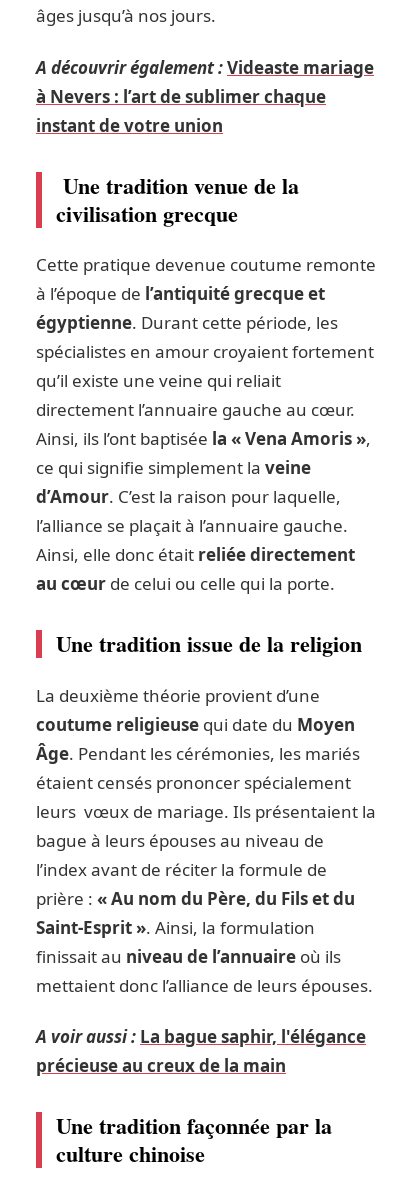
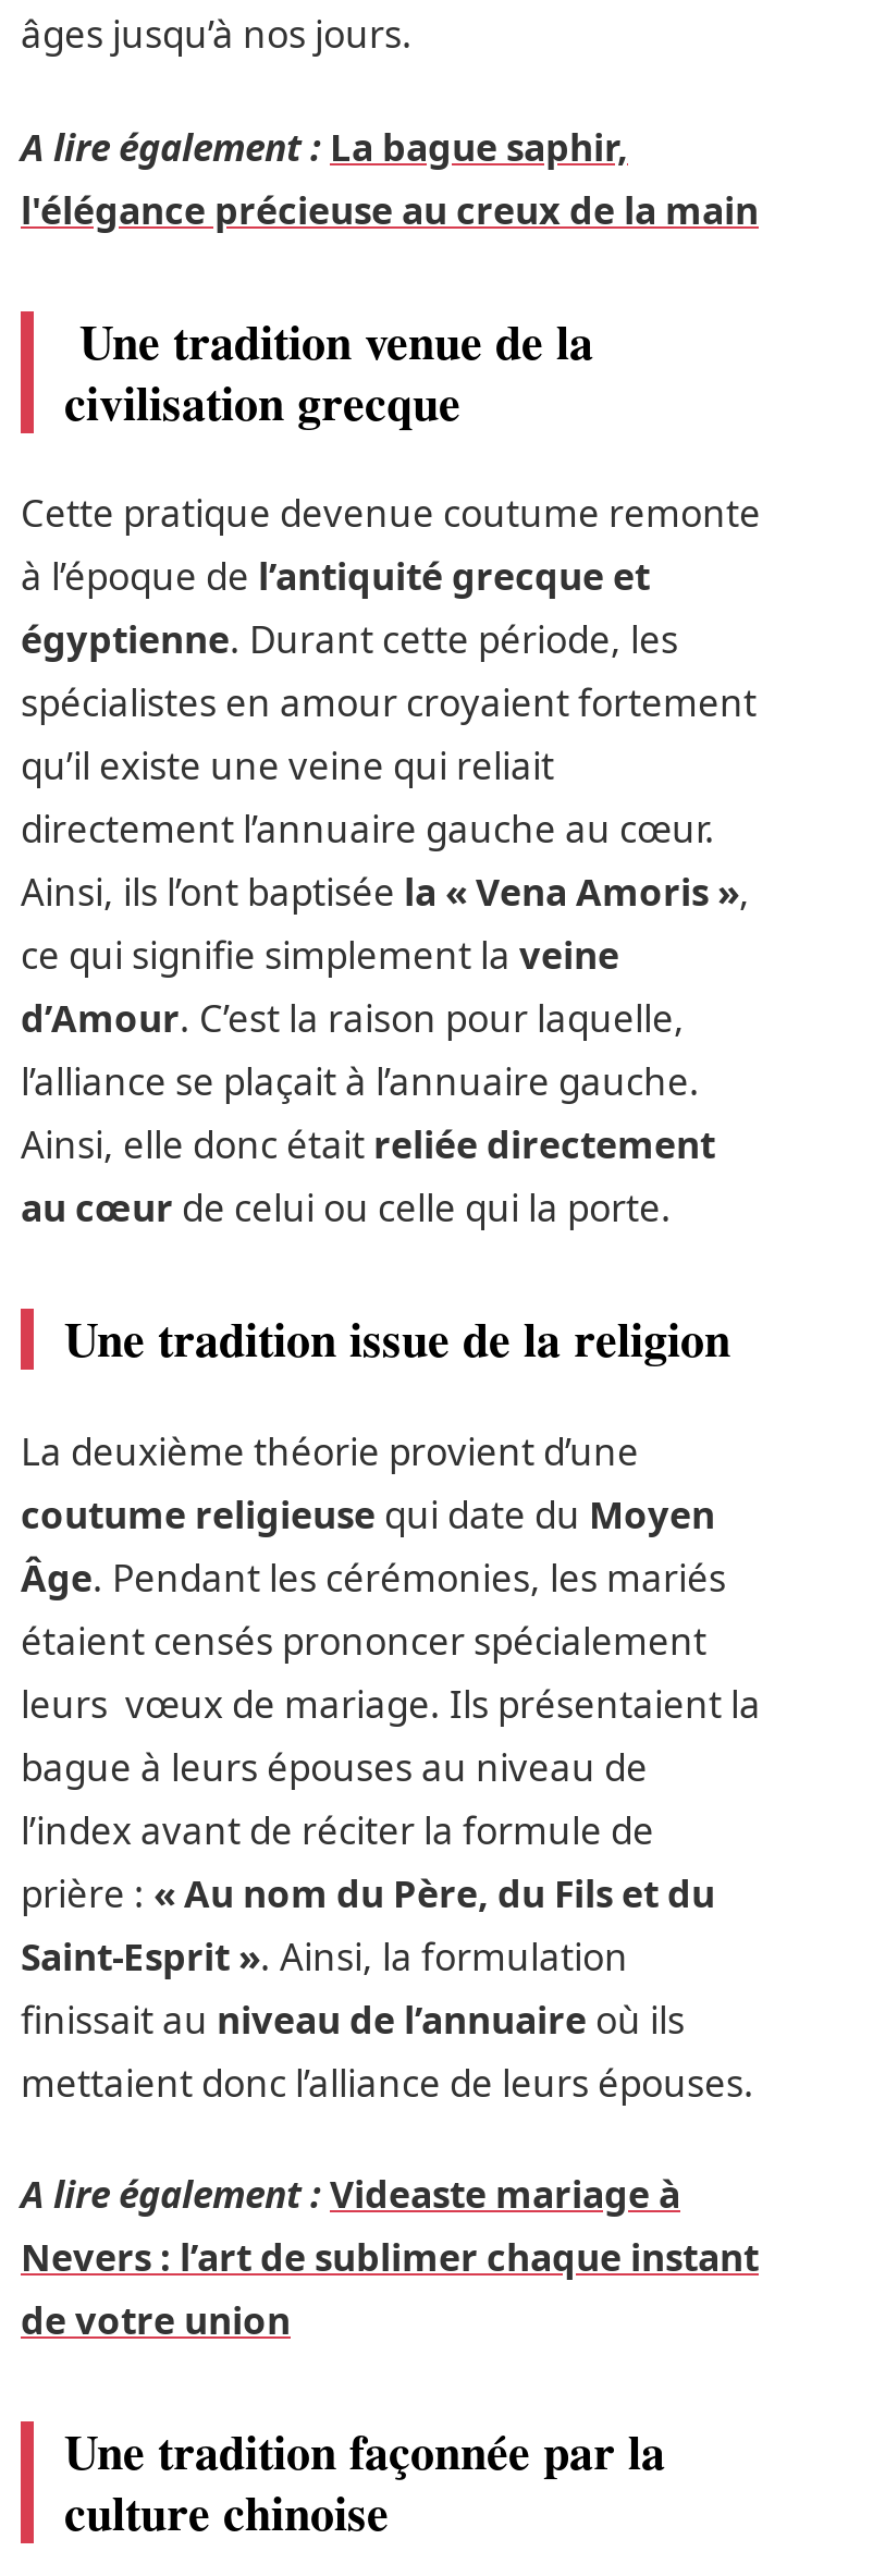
- A découvrir également : Videaste mariage
- à Nevers : l’art de sublimer chaque
- instant de votre union
+ A lire également : La bague saphir,
+ l'élégance précieuse au creux de la main

moved up: Une tradition venue de la | civilisation grecque | Cette pratique devenue coutume remonte | ... | finissait au niveau de l’annuaire où ils | mettaient donc l’alliance de leurs épouses.

- A voir aussi : La bague saphir, l'élégance
- précieuse au creux de la main
+ A lire également : Videaste mariage à
+ Nevers : l’art de sublimer chaque instant
+ de votre union
